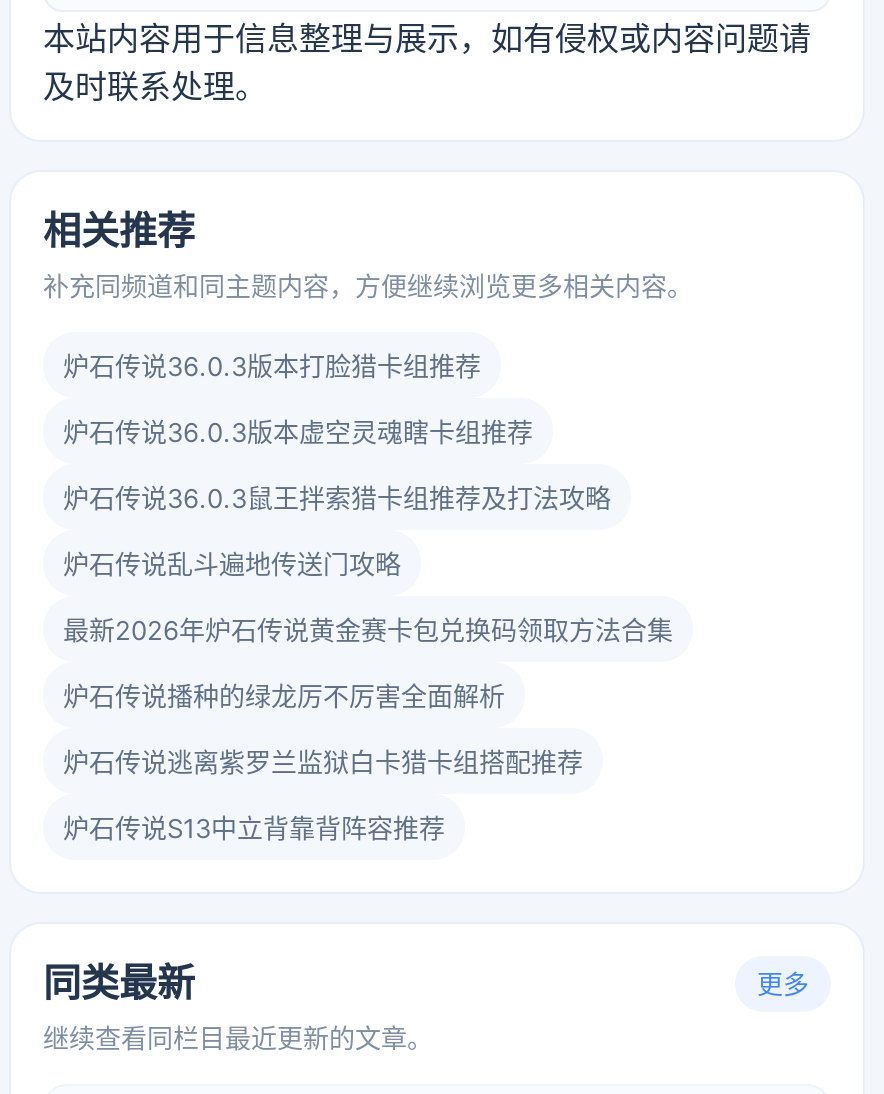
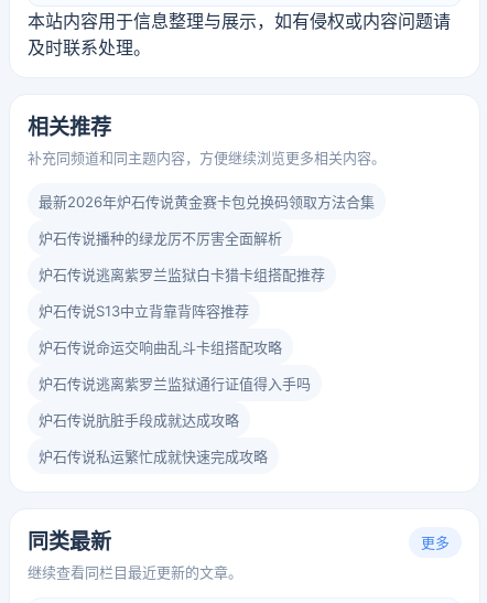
- 炉石传说36.0.3版本打脸猎卡组推荐
- 炉石传说36.0.3版本虚空灵魂瞎卡组推荐
- 炉石传说36.0.3鼠王拌索猎卡组推荐及打法攻略
- 炉石传说乱斗遍地传送门攻略

moved up: 最新2026年炉石传说黄金赛卡包兑换码领取方法合集 | 炉石传说播种的绿龙厉不厉害全面解析 | 炉石传说逃离紫罗兰监狱白卡猎卡组搭配推荐 | 炉石传说S13中立背靠背阵容推荐

+ 炉石传说命运交响曲乱斗卡组搭配攻略
+ 炉石传说逃离紫罗兰监狱通行证值得入手吗
+ 炉石传说肮脏手段成就达成攻略
+ 炉石传说私运繁忙成就快速完成攻略
